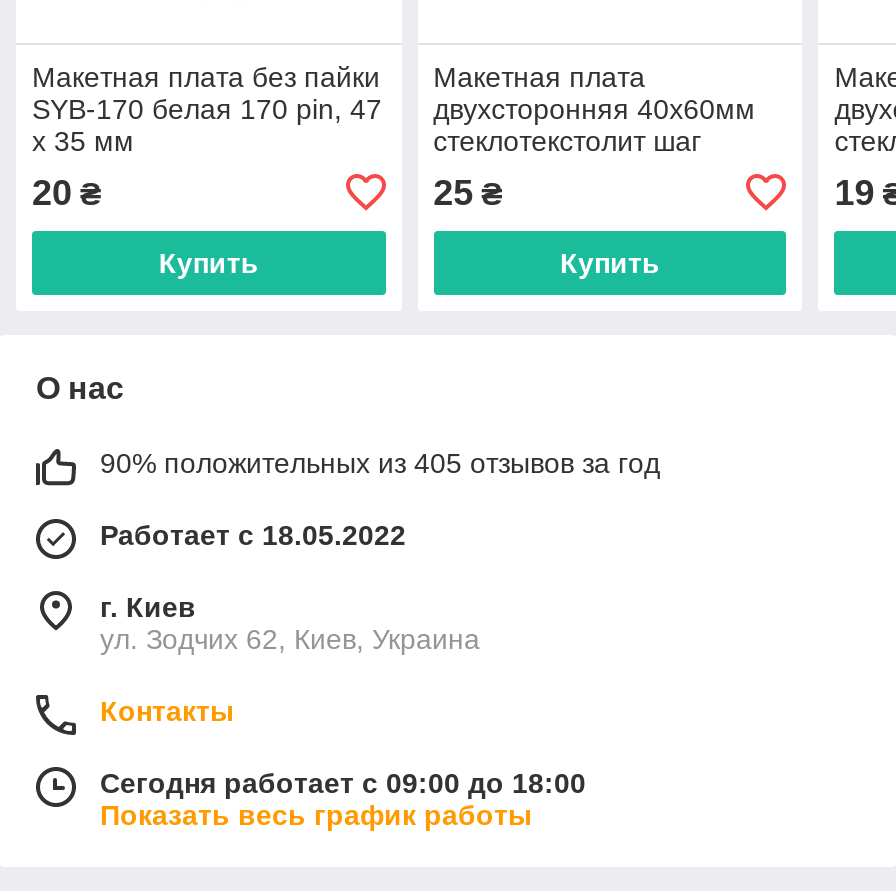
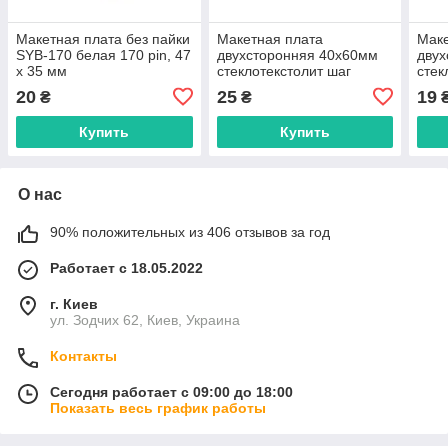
- 90% положительных из 405 отзывов за год
+ 90% положительных из 406 отзывов за год
